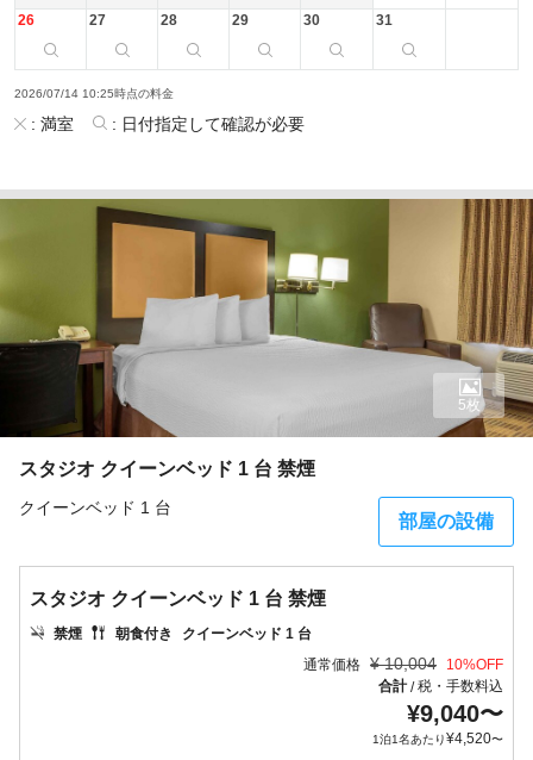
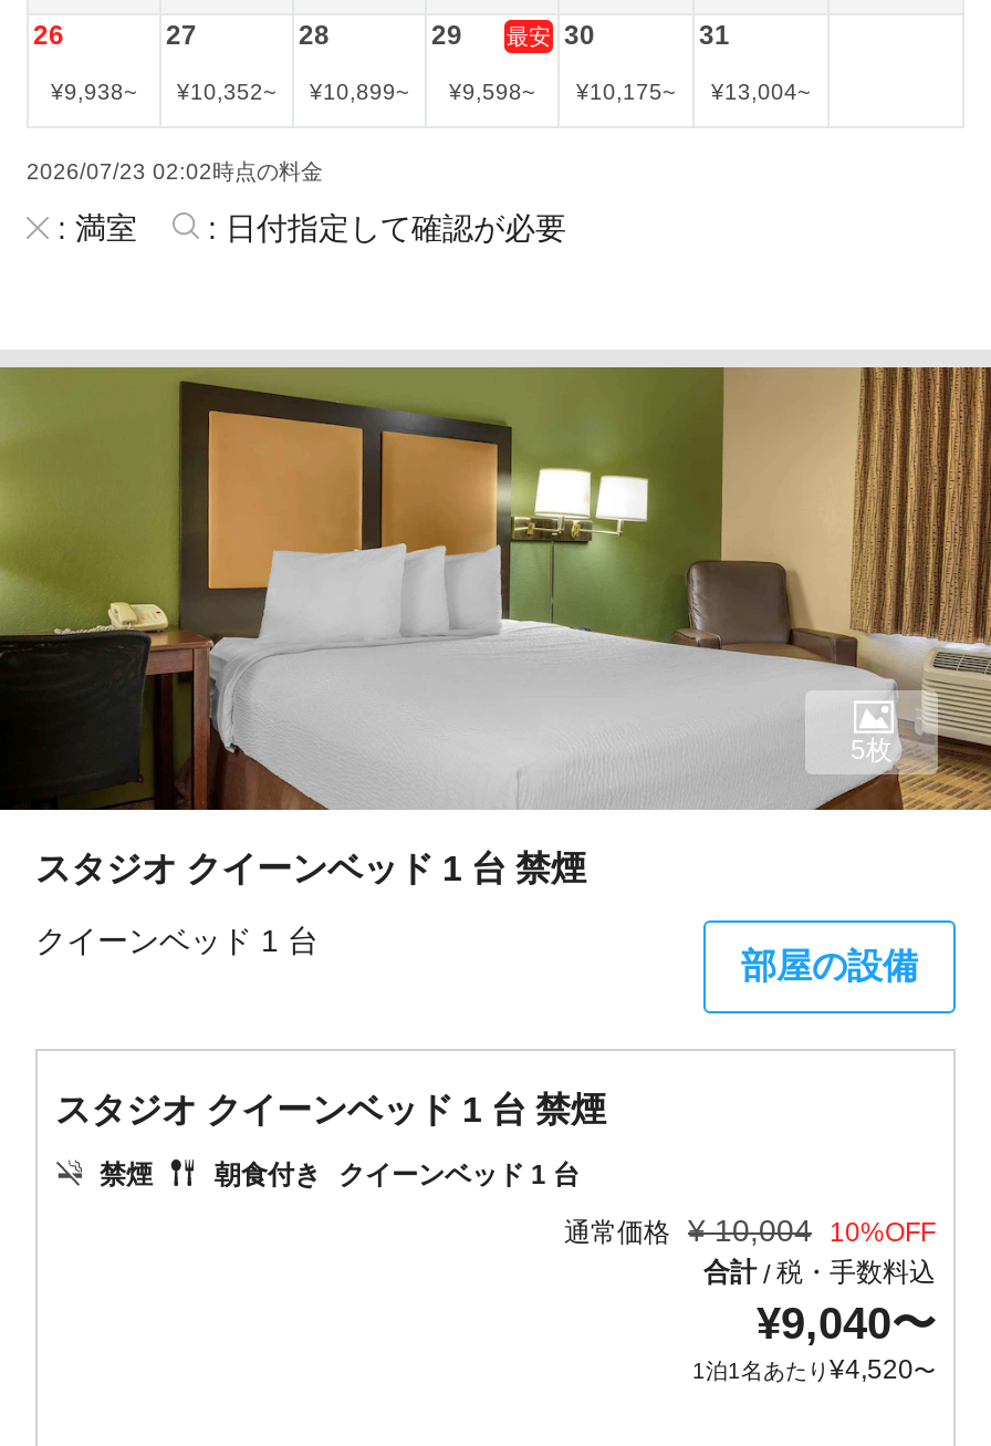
+ ¥9,938~

+ ¥10,352~

+ ¥10,899~

+ 最安
+ ¥9,598~

+ ¥10,175~

- 2026/07/14 10:25時点の料金
+ ¥13,004~
+ 2026/07/23 02:02時点の料金
